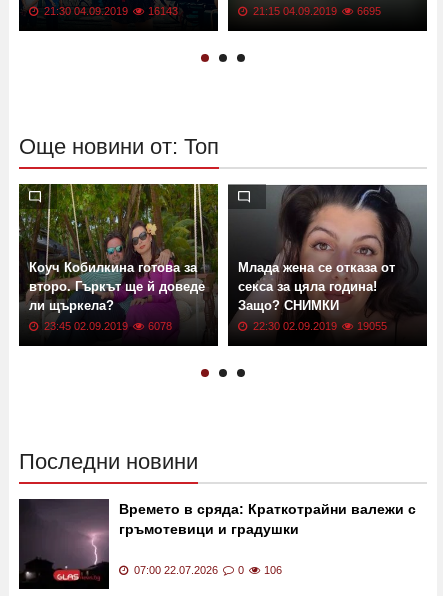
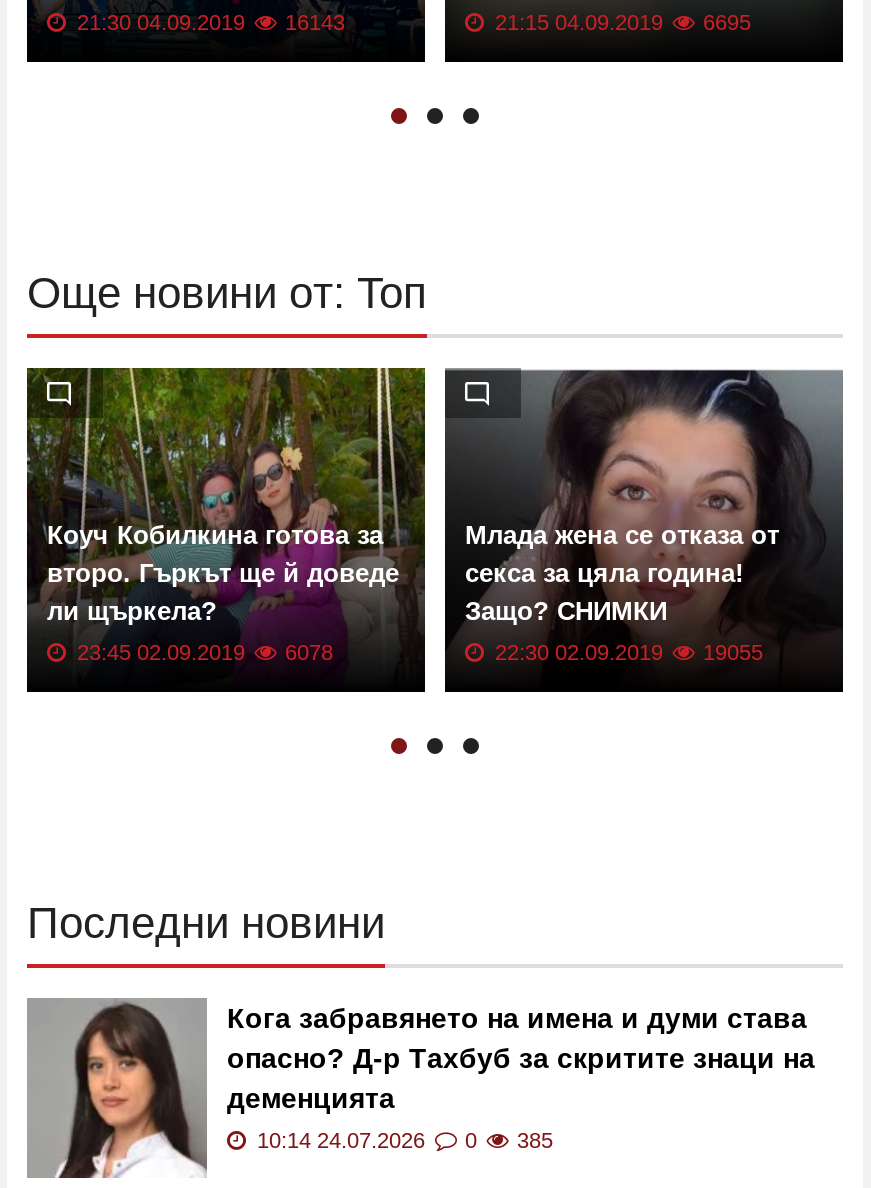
- [image]
- Времето в сряда: Краткотрайни валежи с
- гръмотевици и градушки
- 07:00 22.07.2026
+ [image]
+ Кога забравянето на имена и думи става
+ опасно? Д-р Тахбуб за скритите знаци на
+ деменцията
+ 10:14 24.07.2026

- 106
+ 385
